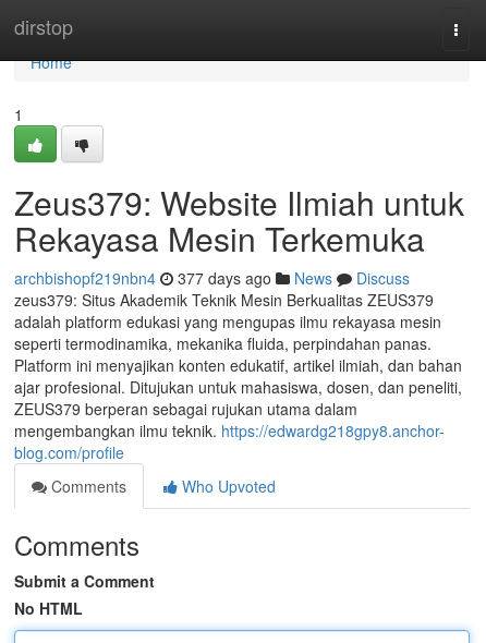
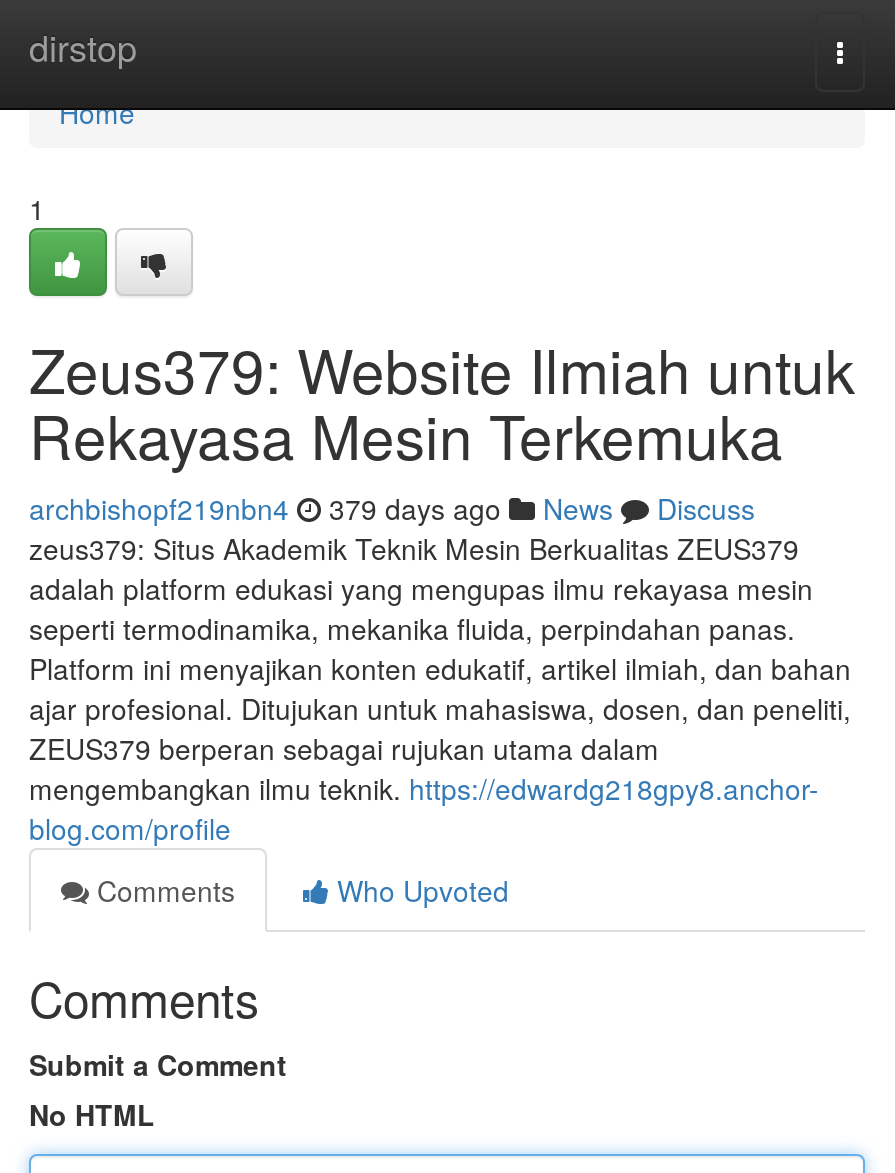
- archbishopf219nbn4 377 days ago News Discuss
+ archbishopf219nbn4 379 days ago News Discuss
